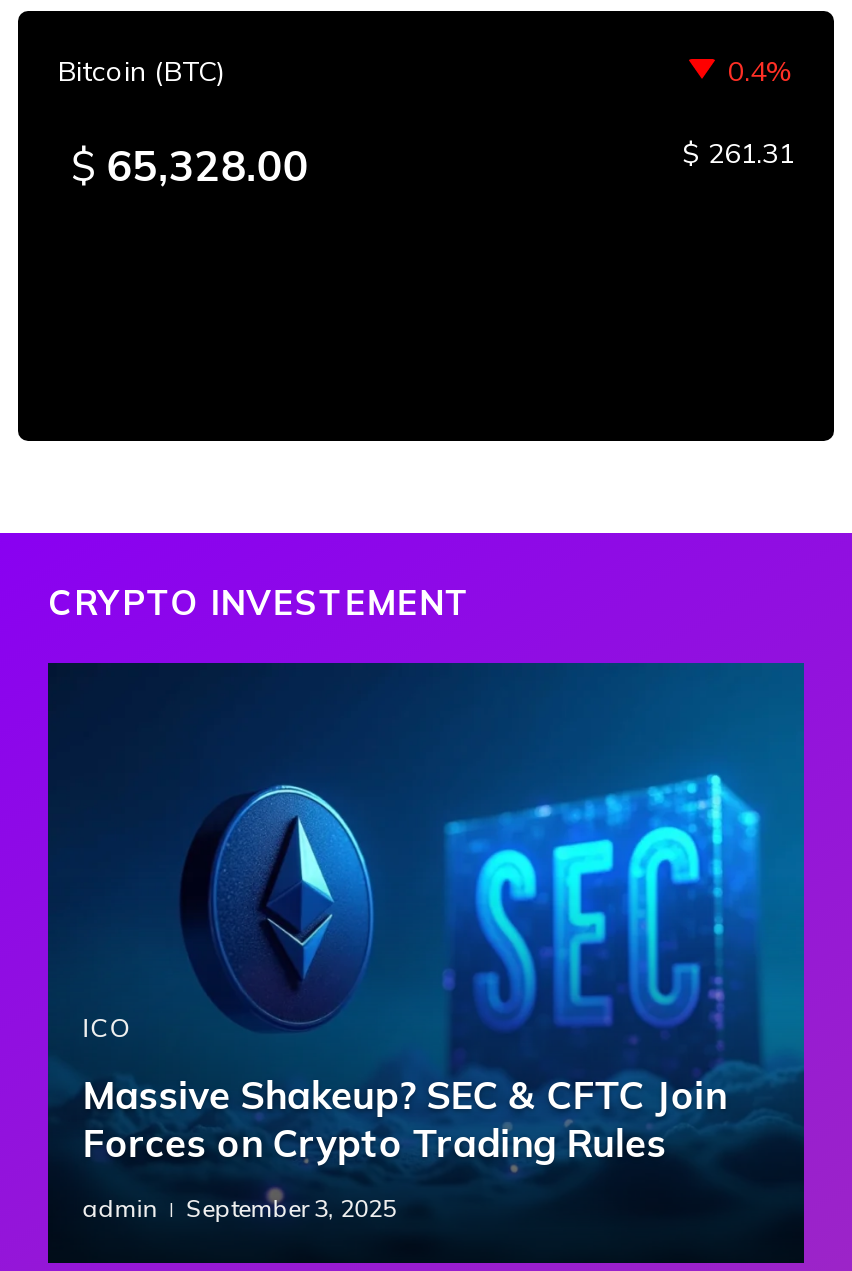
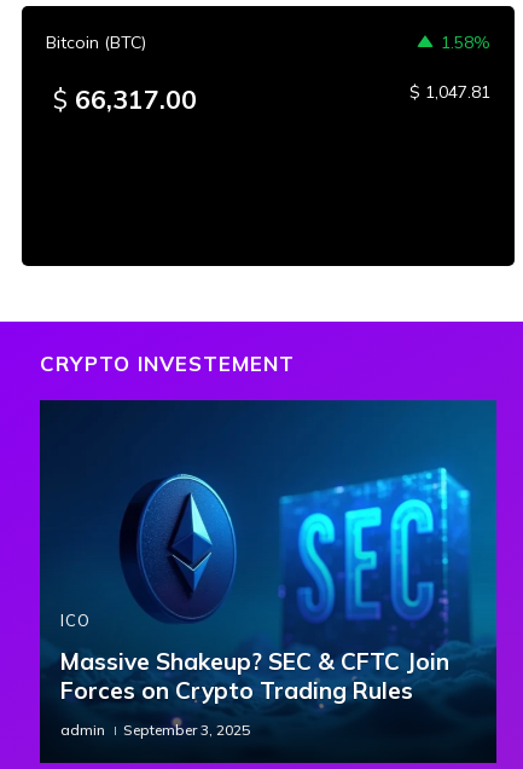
- 0.4%
+ 1.58%

- $ 65,328.00
+ $ 66,317.00

- $ 261.31
+ $ 1,047.81
